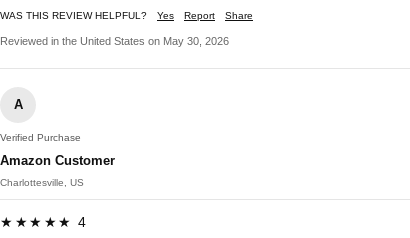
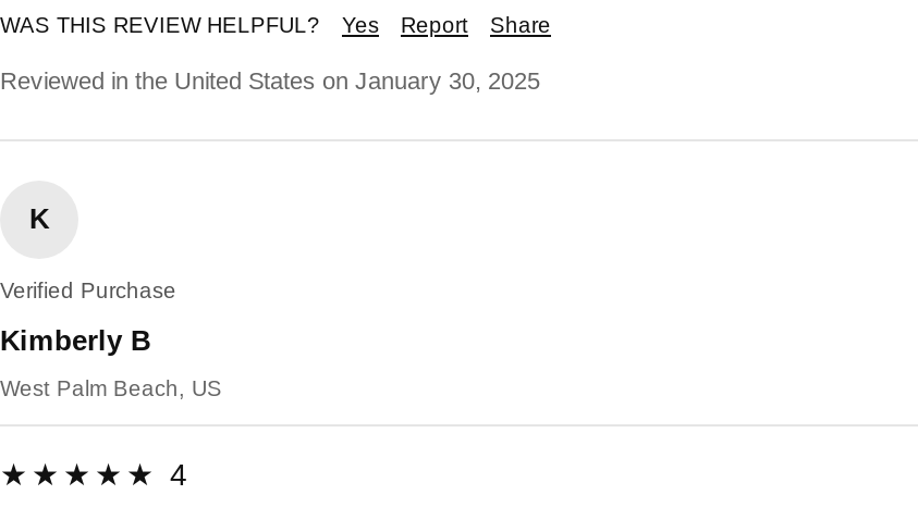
- Reviewed in the United States on May 30, 2026
+ Reviewed in the United States on January 30, 2025

- A
+ K

- Amazon Customer
+ Kimberly B

- Charlottesville, US
+ West Palm Beach, US
